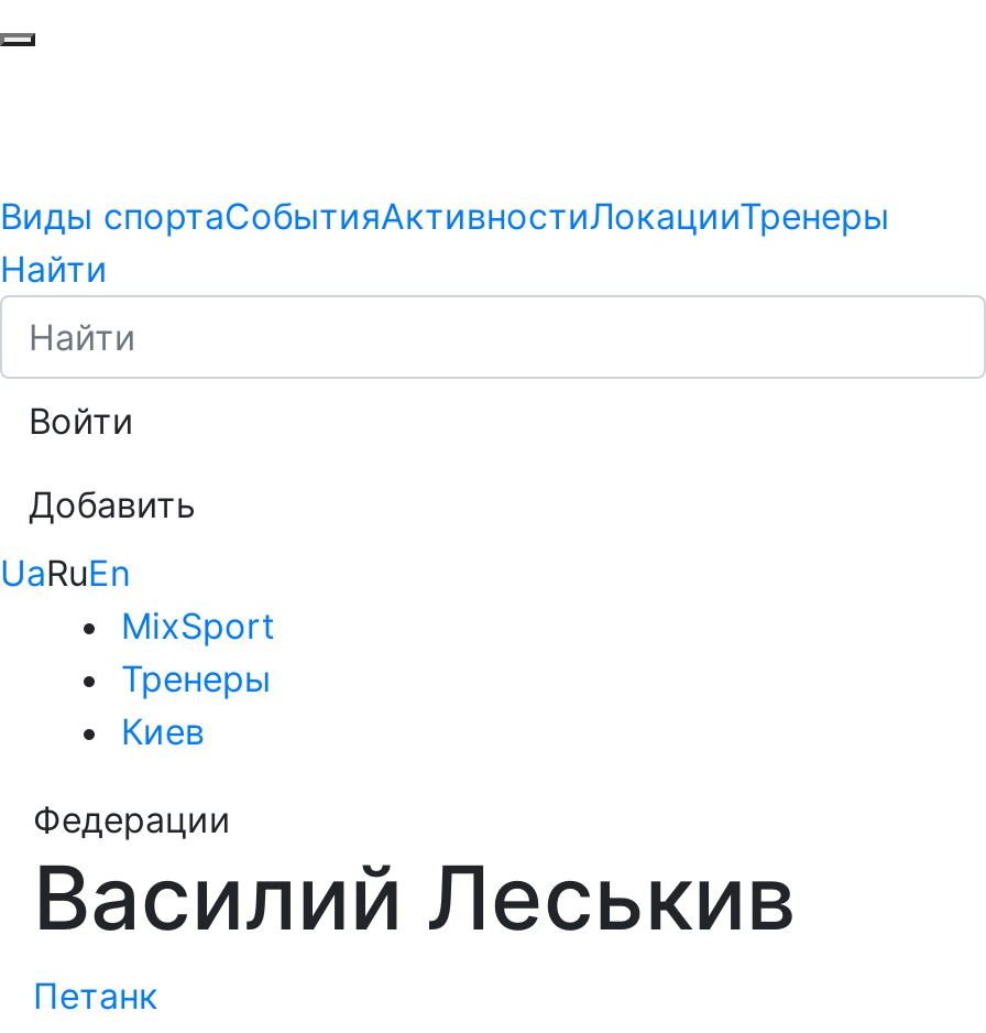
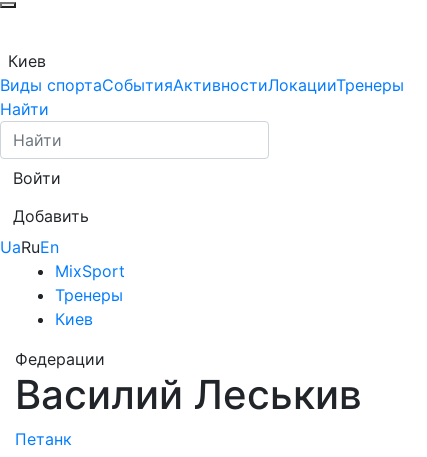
+ Киев
